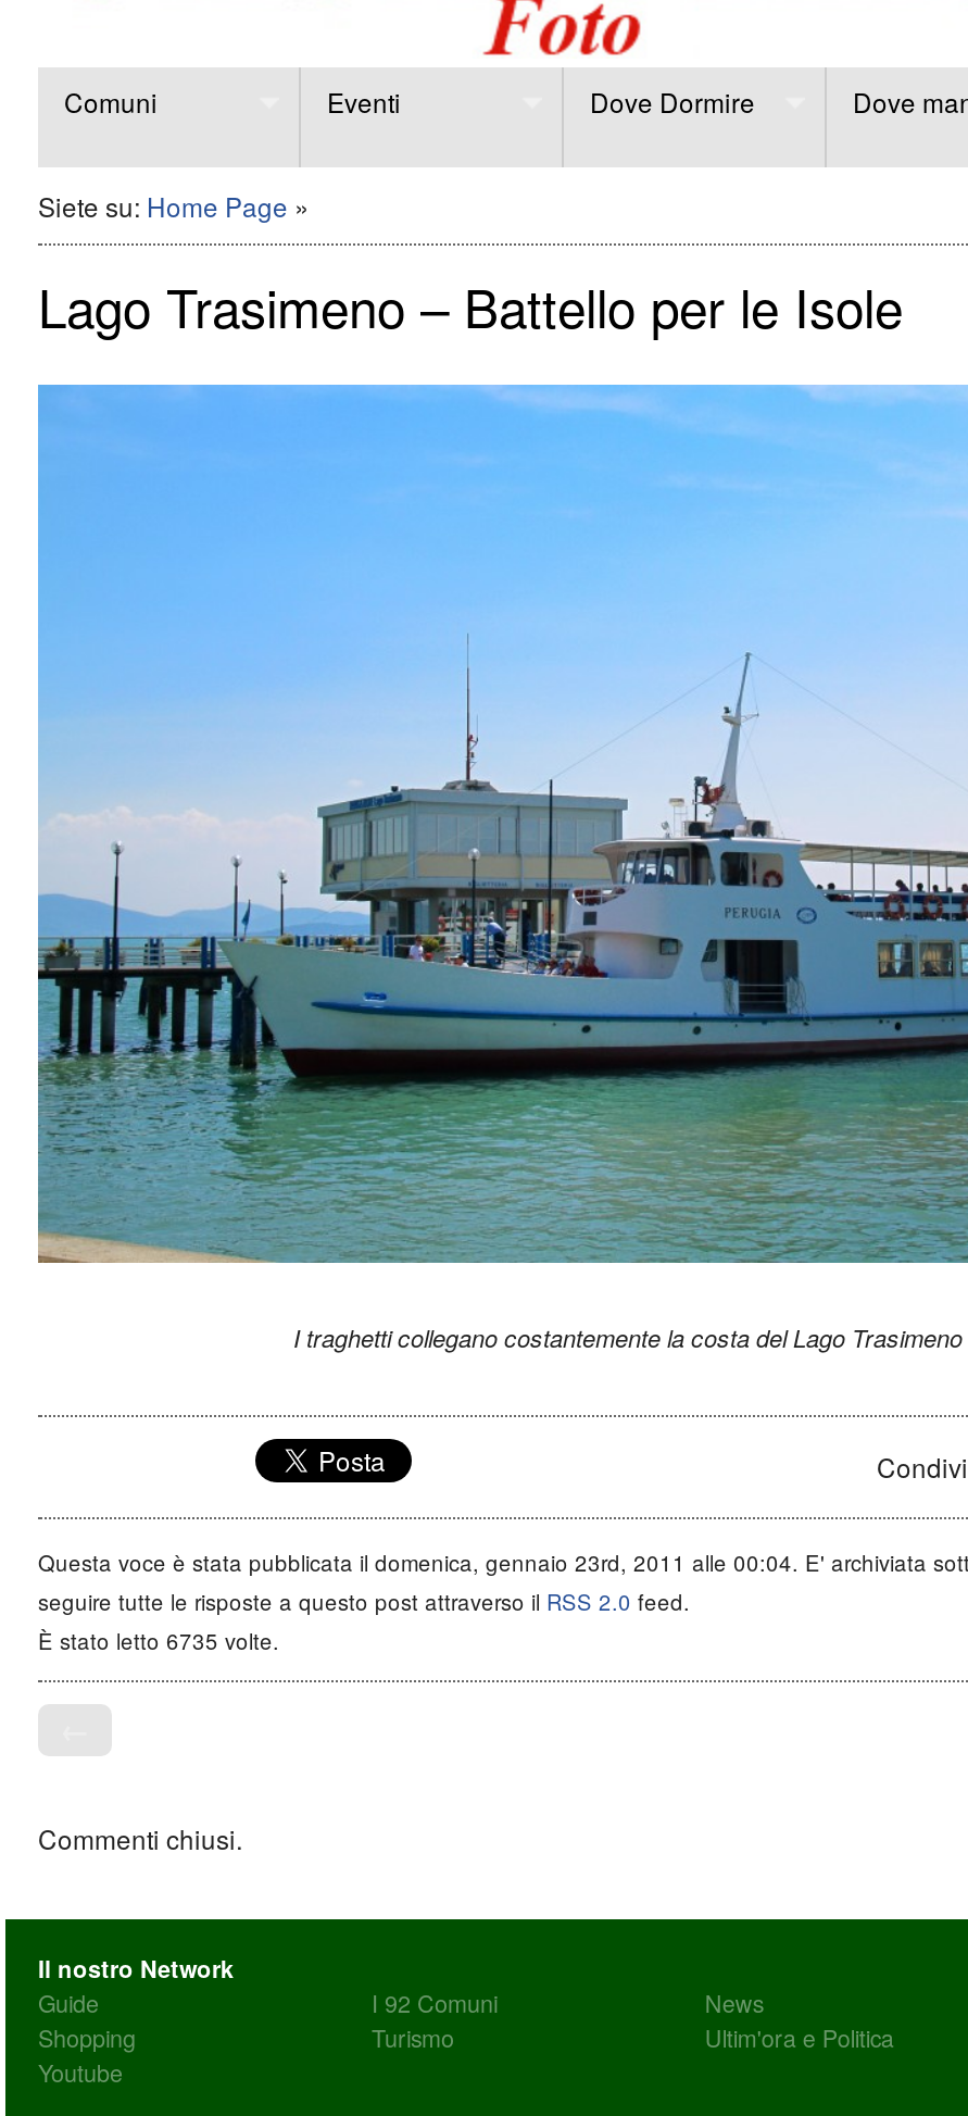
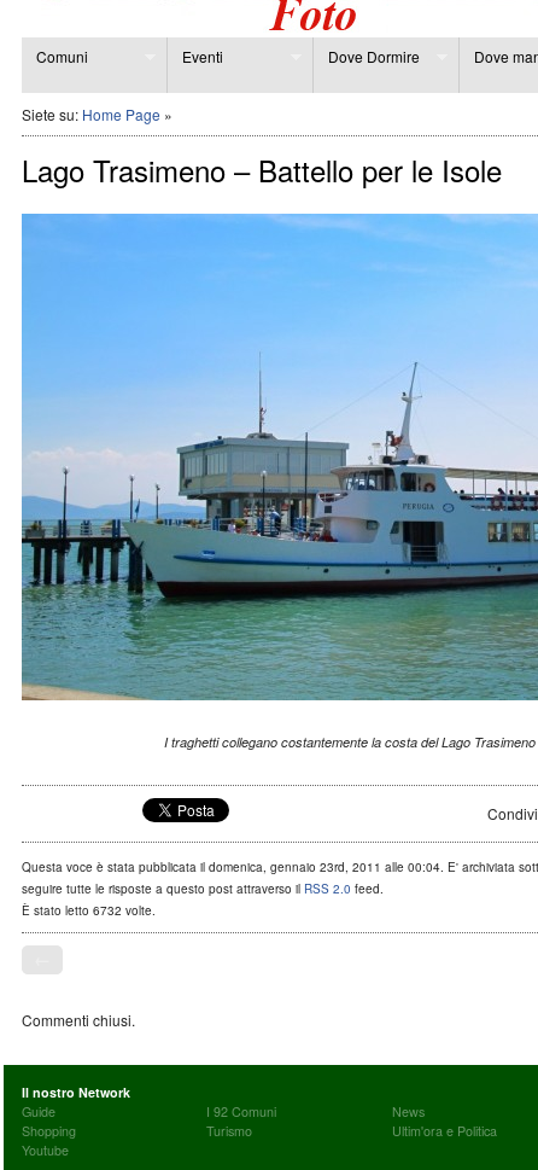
- È stato letto 6735 volte.
+ È stato letto 6732 volte.
